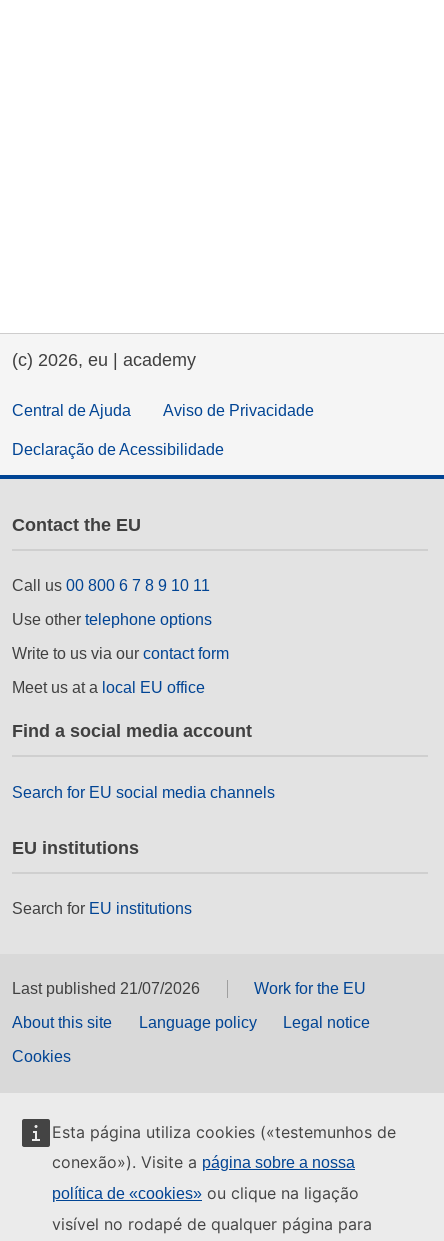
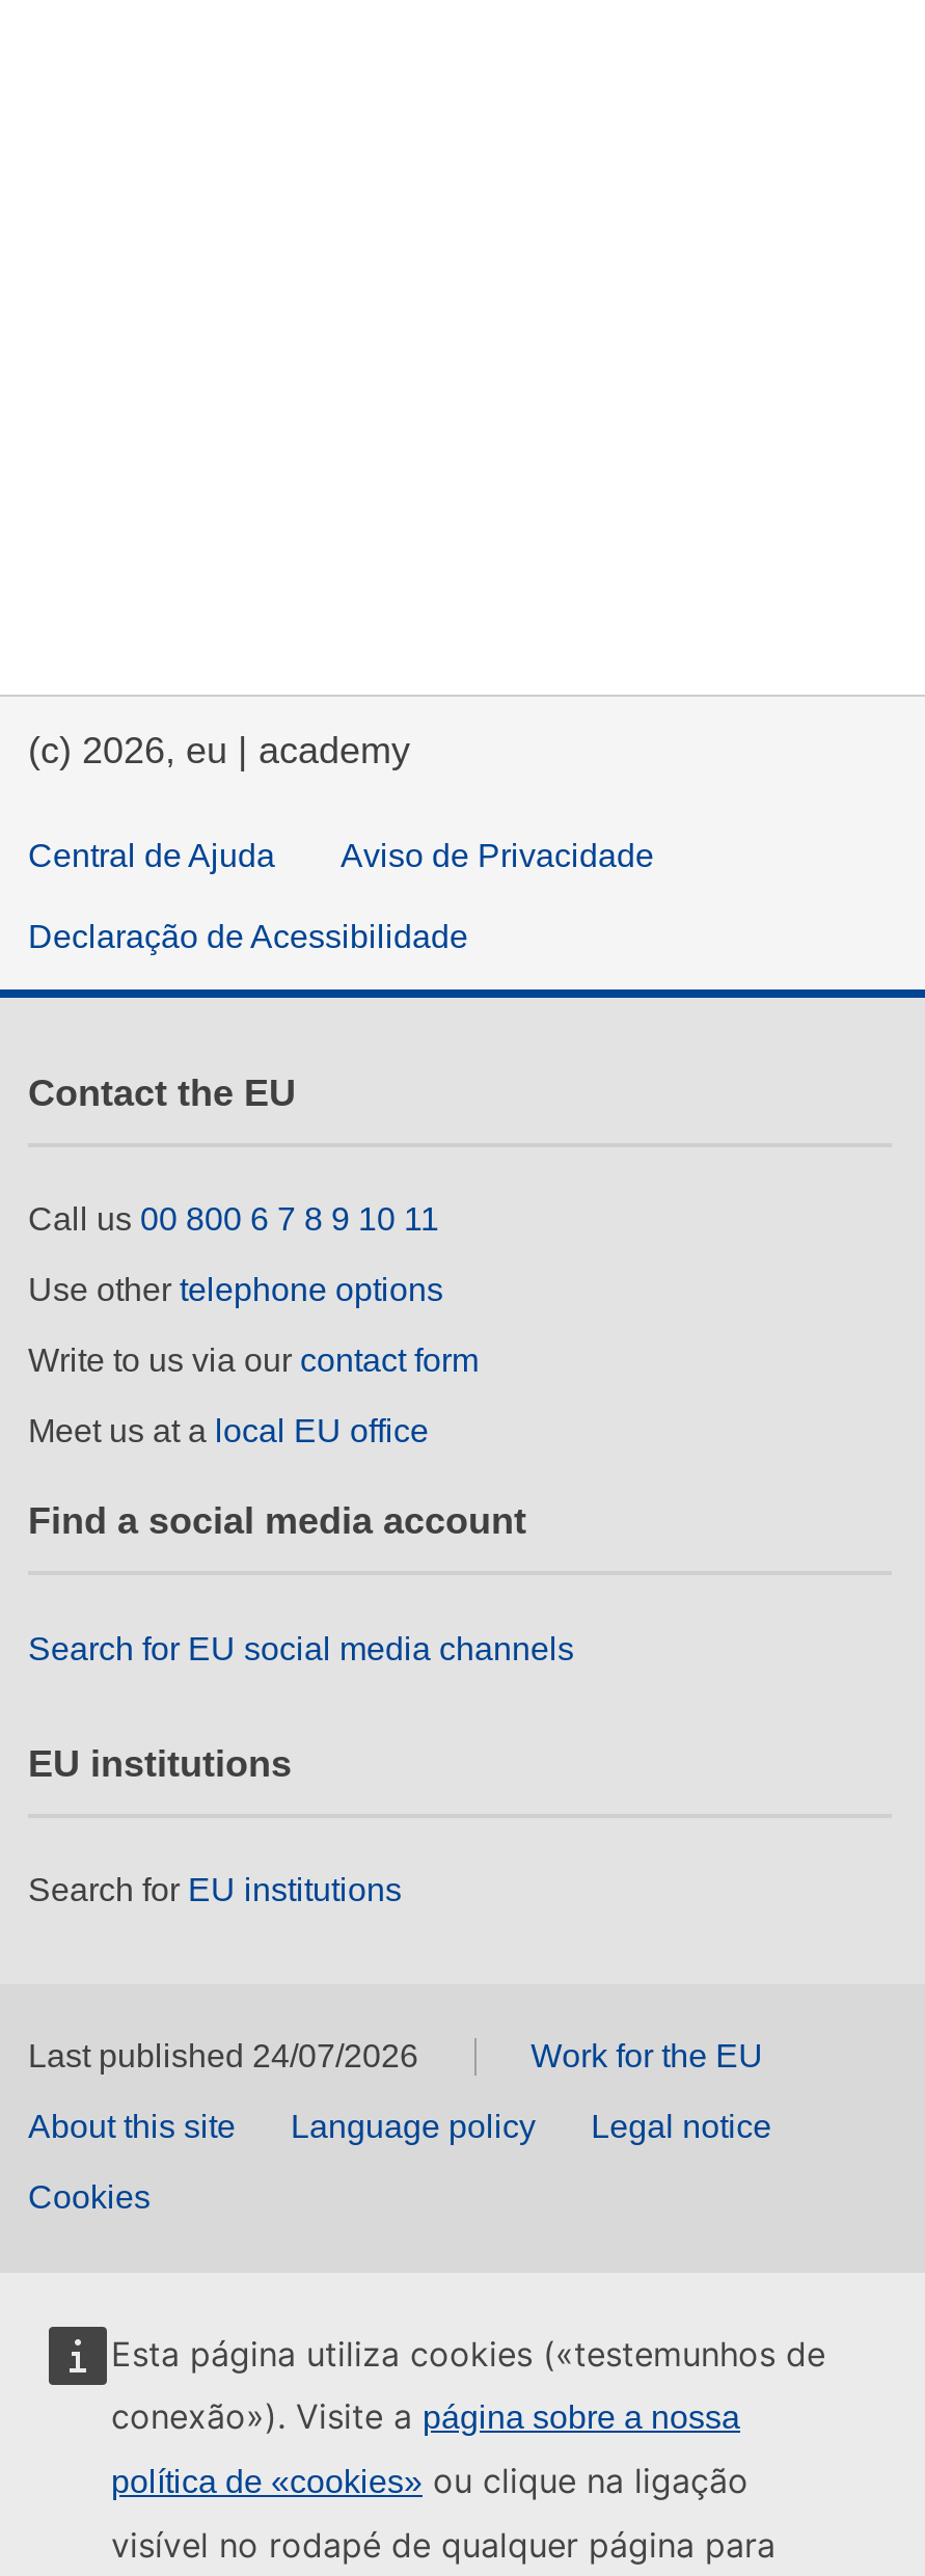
- Last published 21/07/2026
+ Last published 24/07/2026
